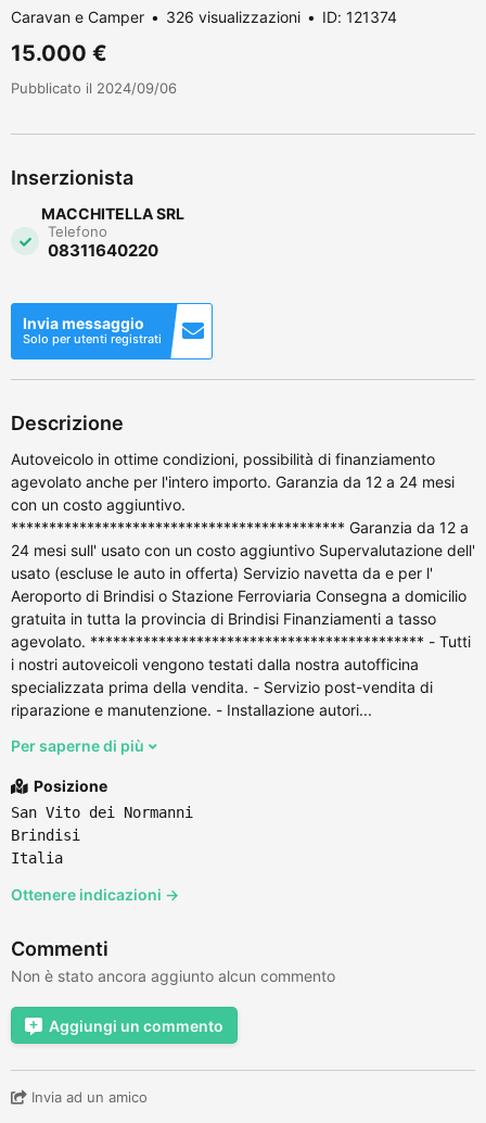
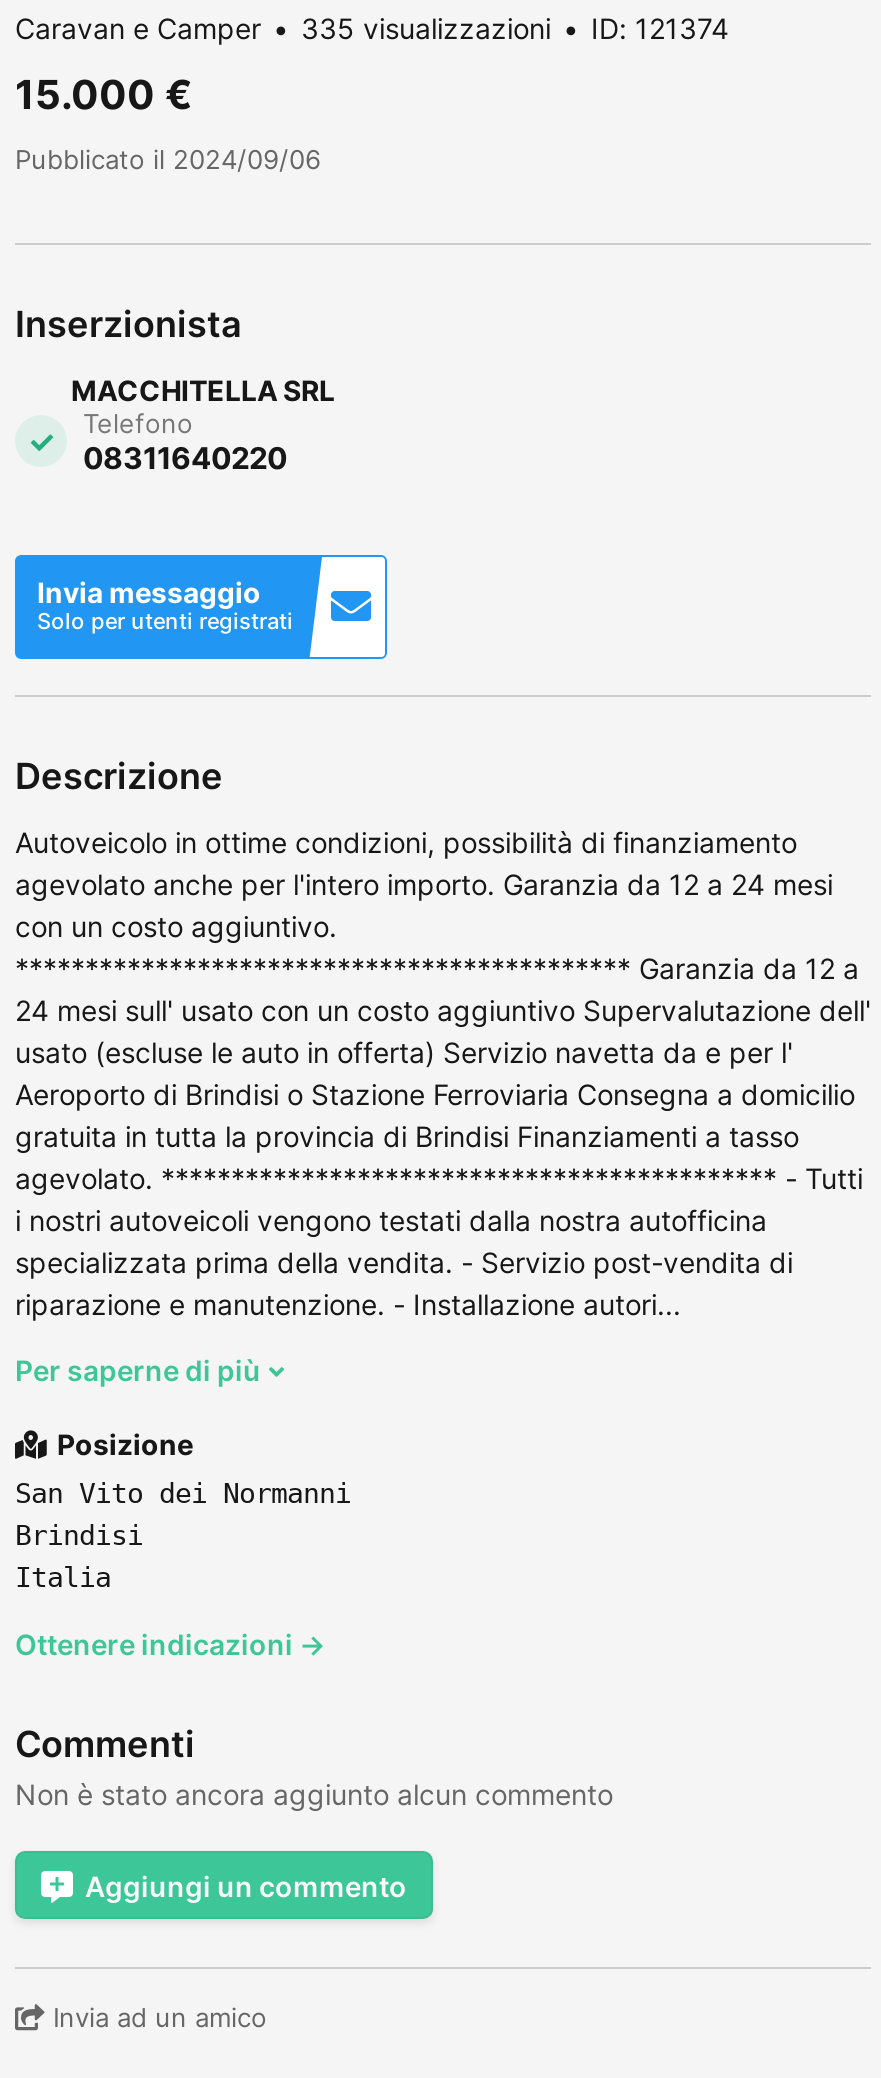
- 326 visualizzazioni
+ 335 visualizzazioni
